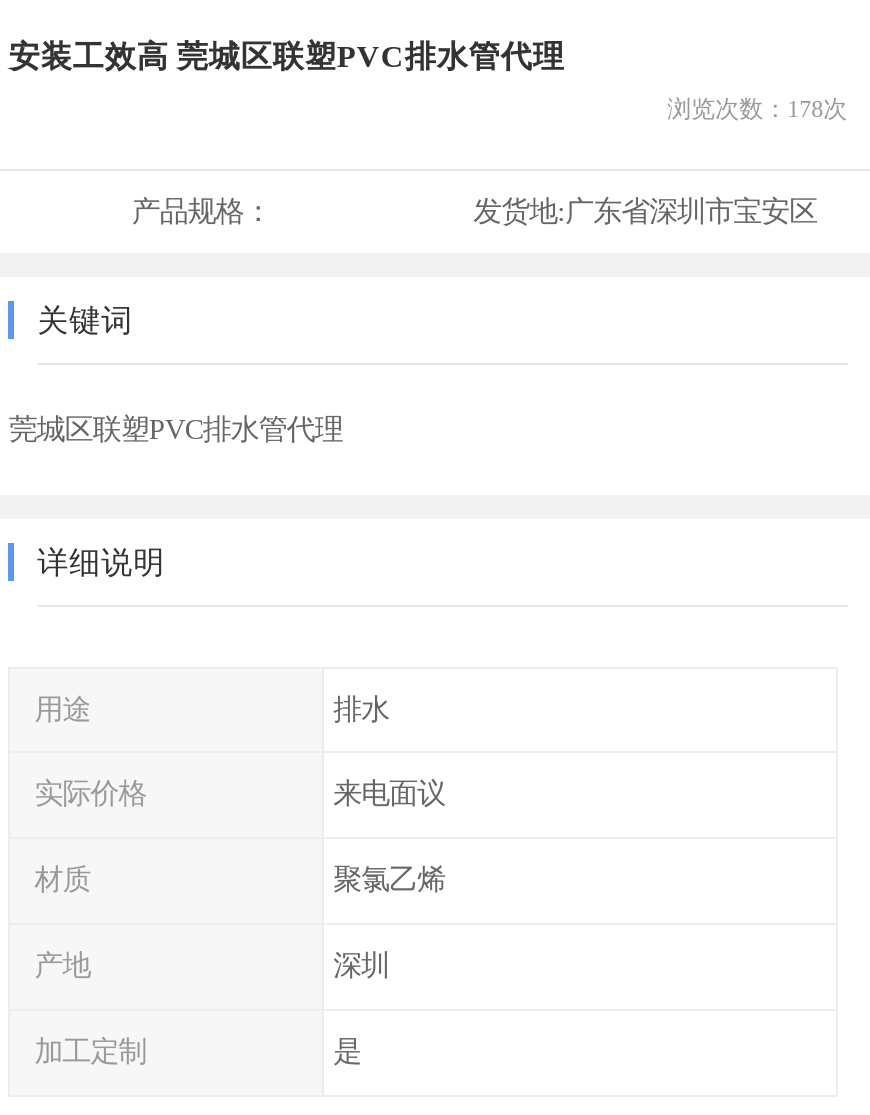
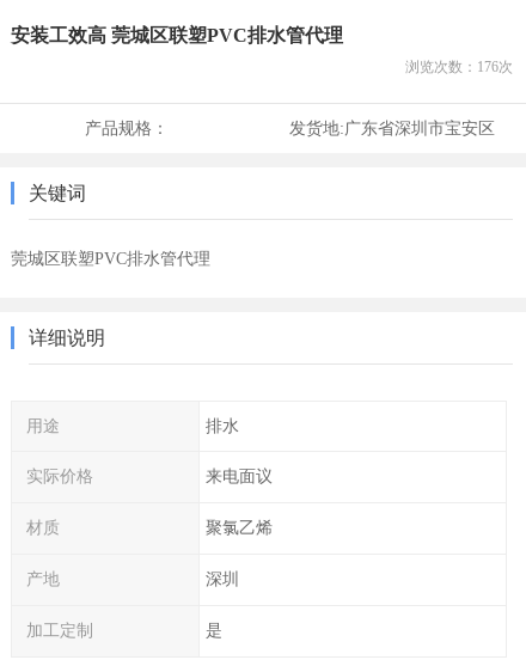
- 浏览次数：178次
+ 浏览次数：176次
